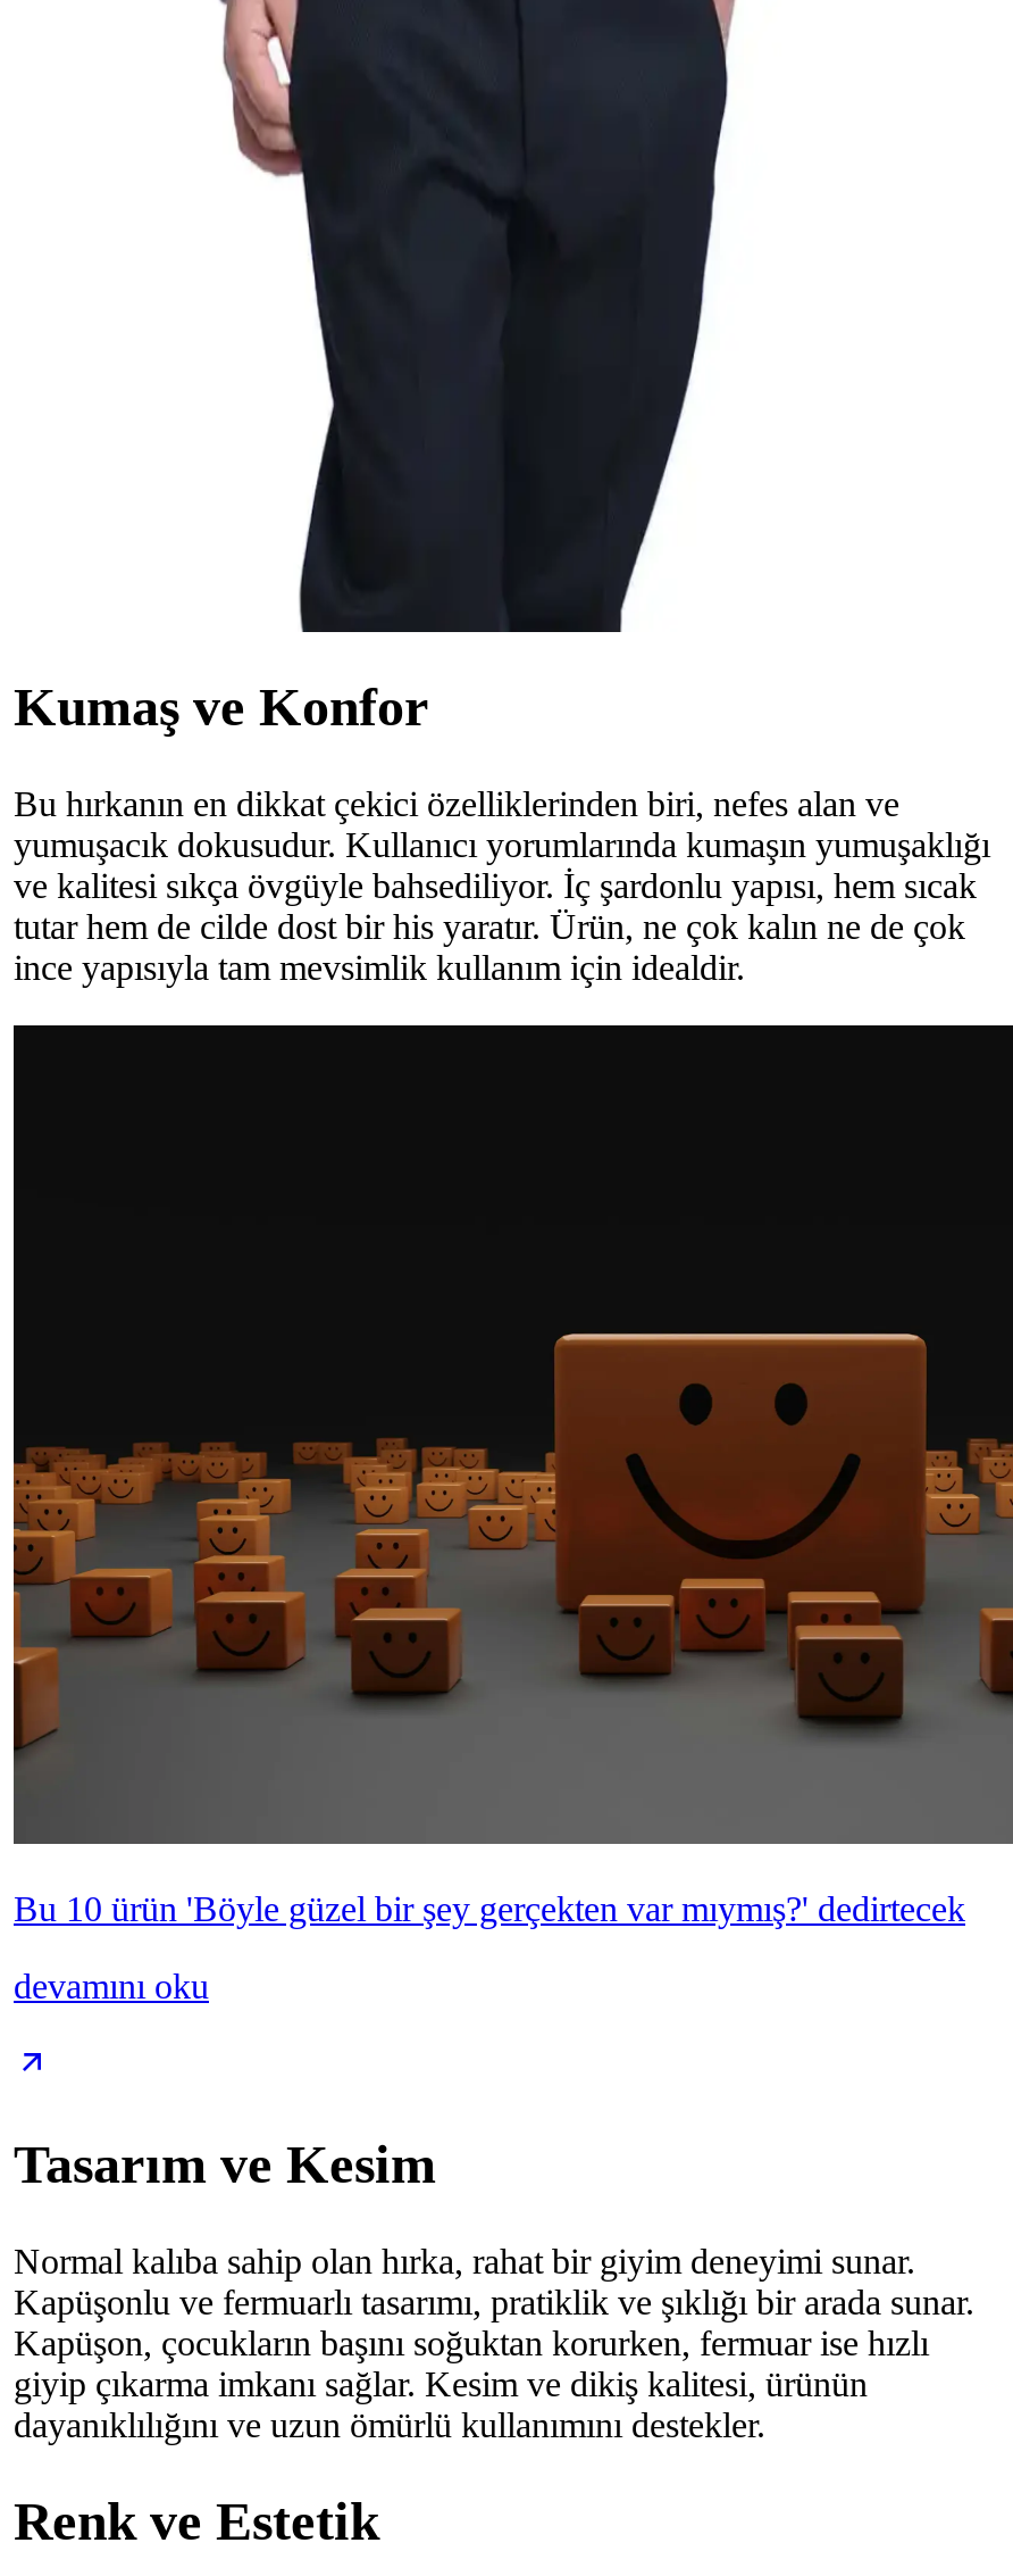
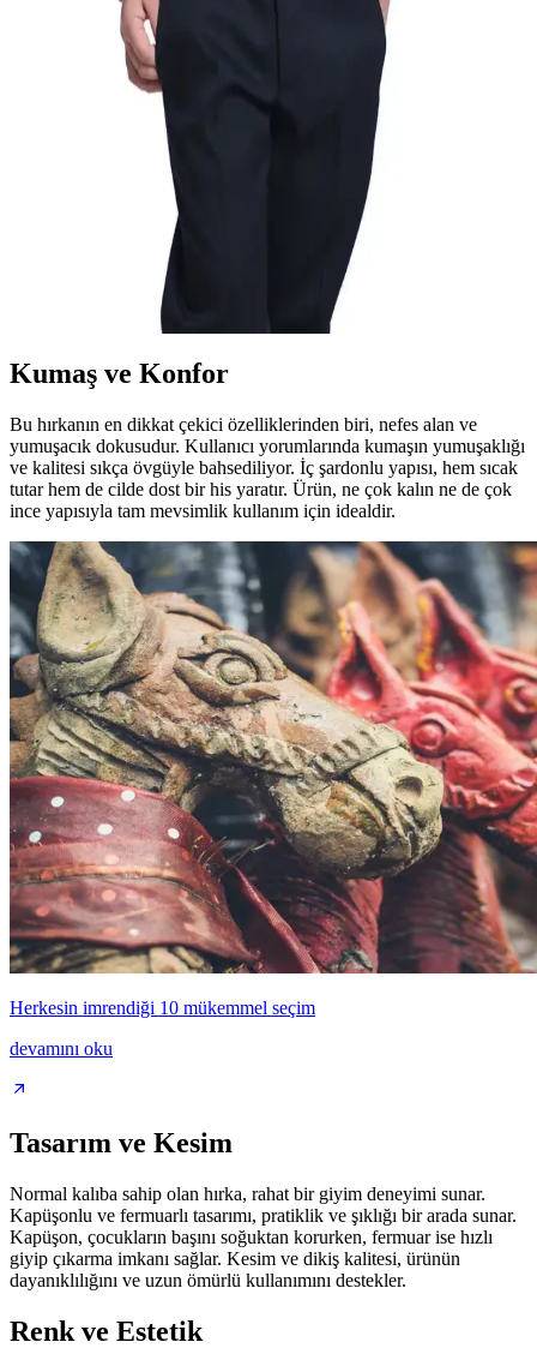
- [image]
- Bu 10 ürün 'Böyle güzel bir şey gerçekten var mıymış?' dedirtecek
+ [image]
+ Herkesin imrendiği 10 mükemmel seçim
